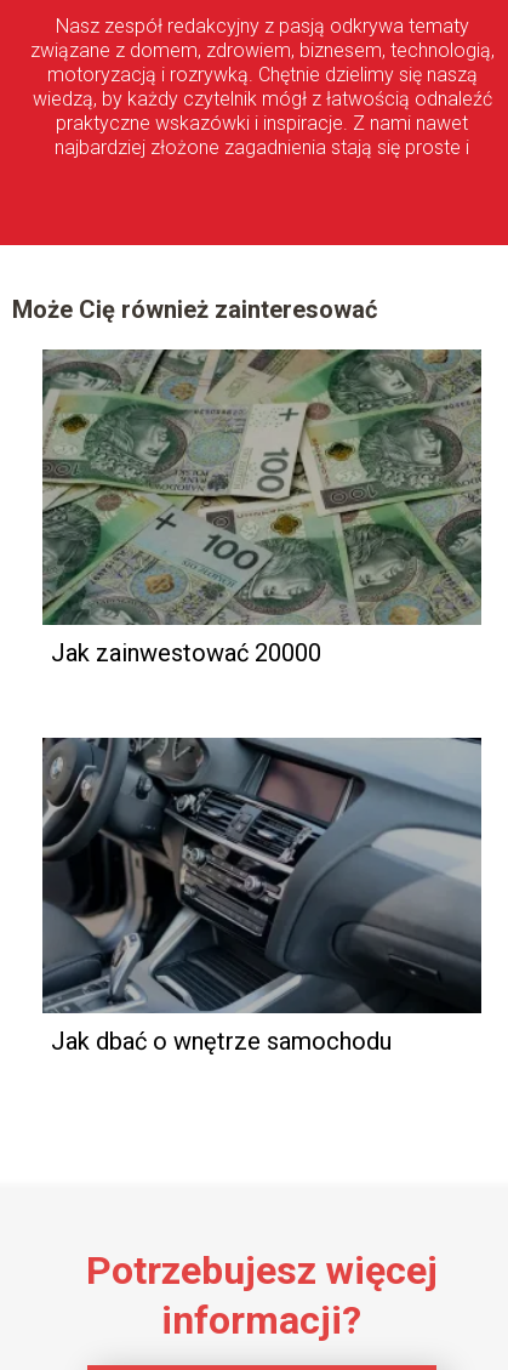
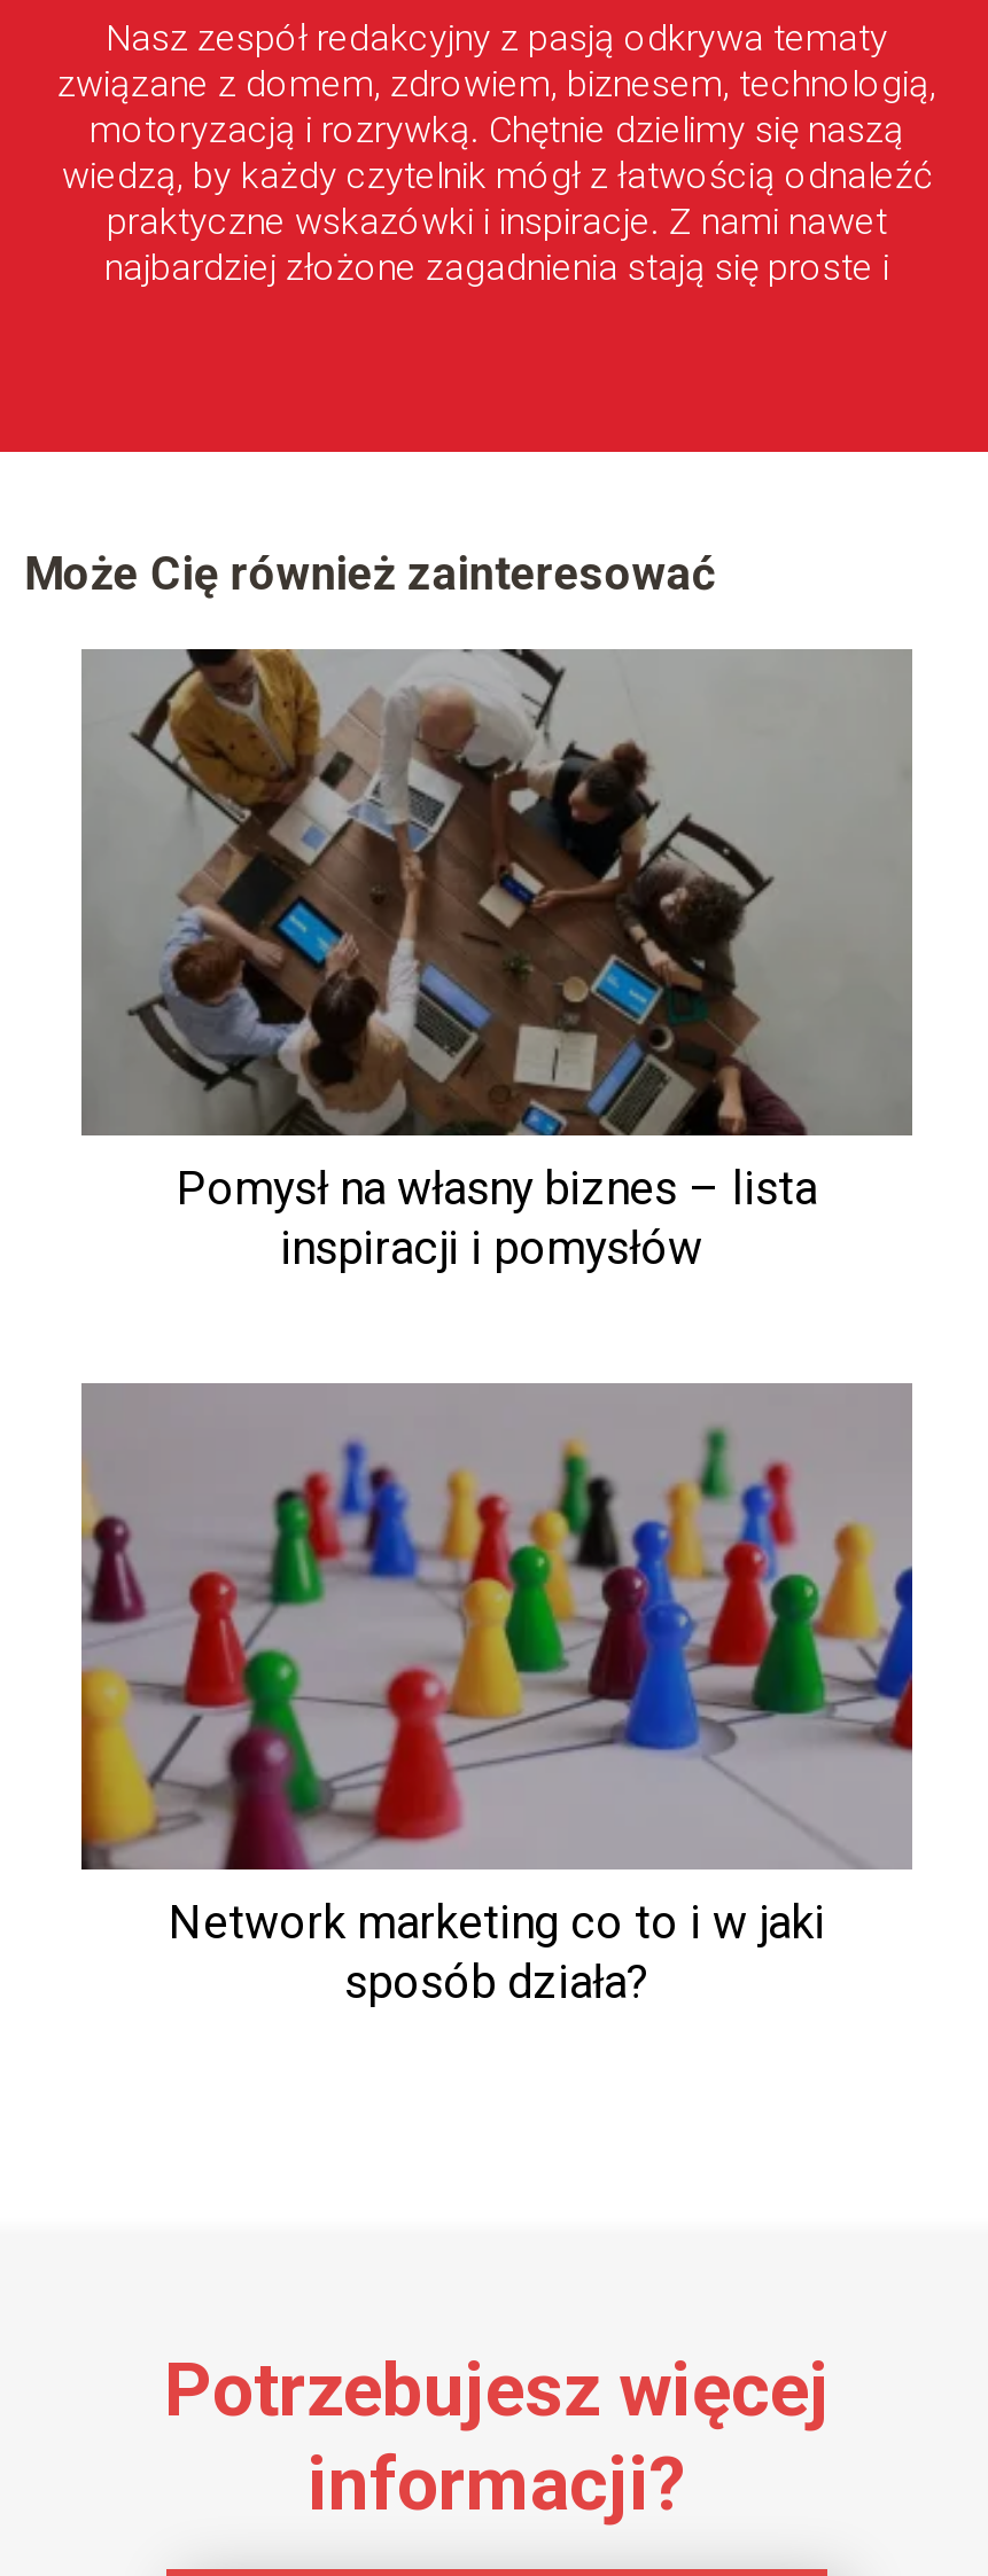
- [image]
- Jak zainwestować 20000
+ [image]
+ Pomysł na własny biznes – lista
+ inspiracji i pomysłów

- [image]
- Jak dbać o wnętrze samochodu
+ [image]
+ Network marketing co to i w jaki
+ sposób działa?
